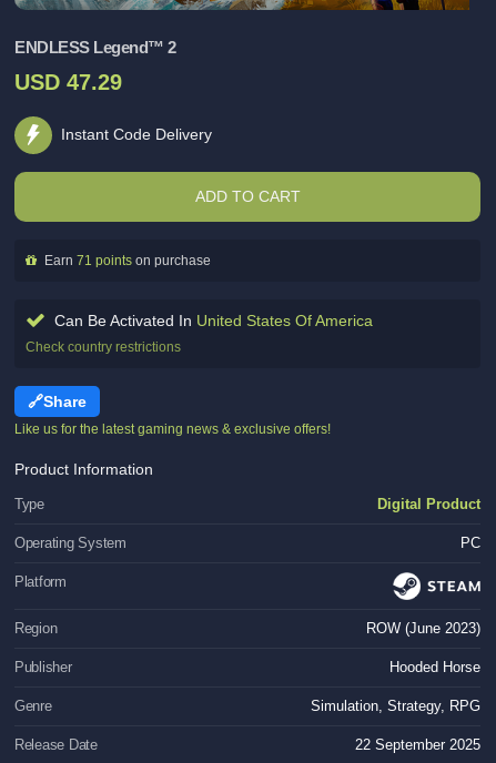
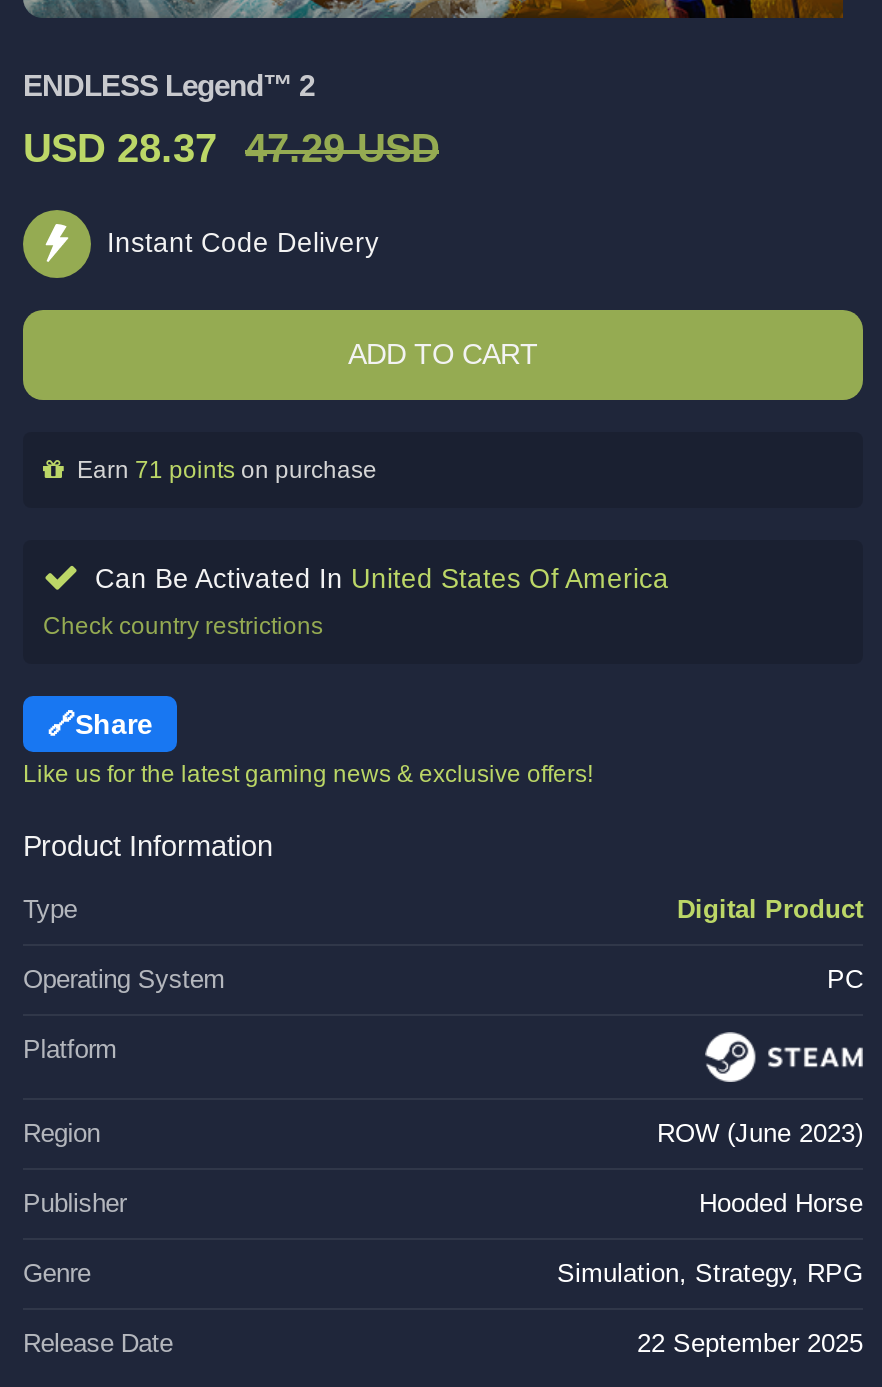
- USD 47.29
+ USD 28.37 47.29 USD
